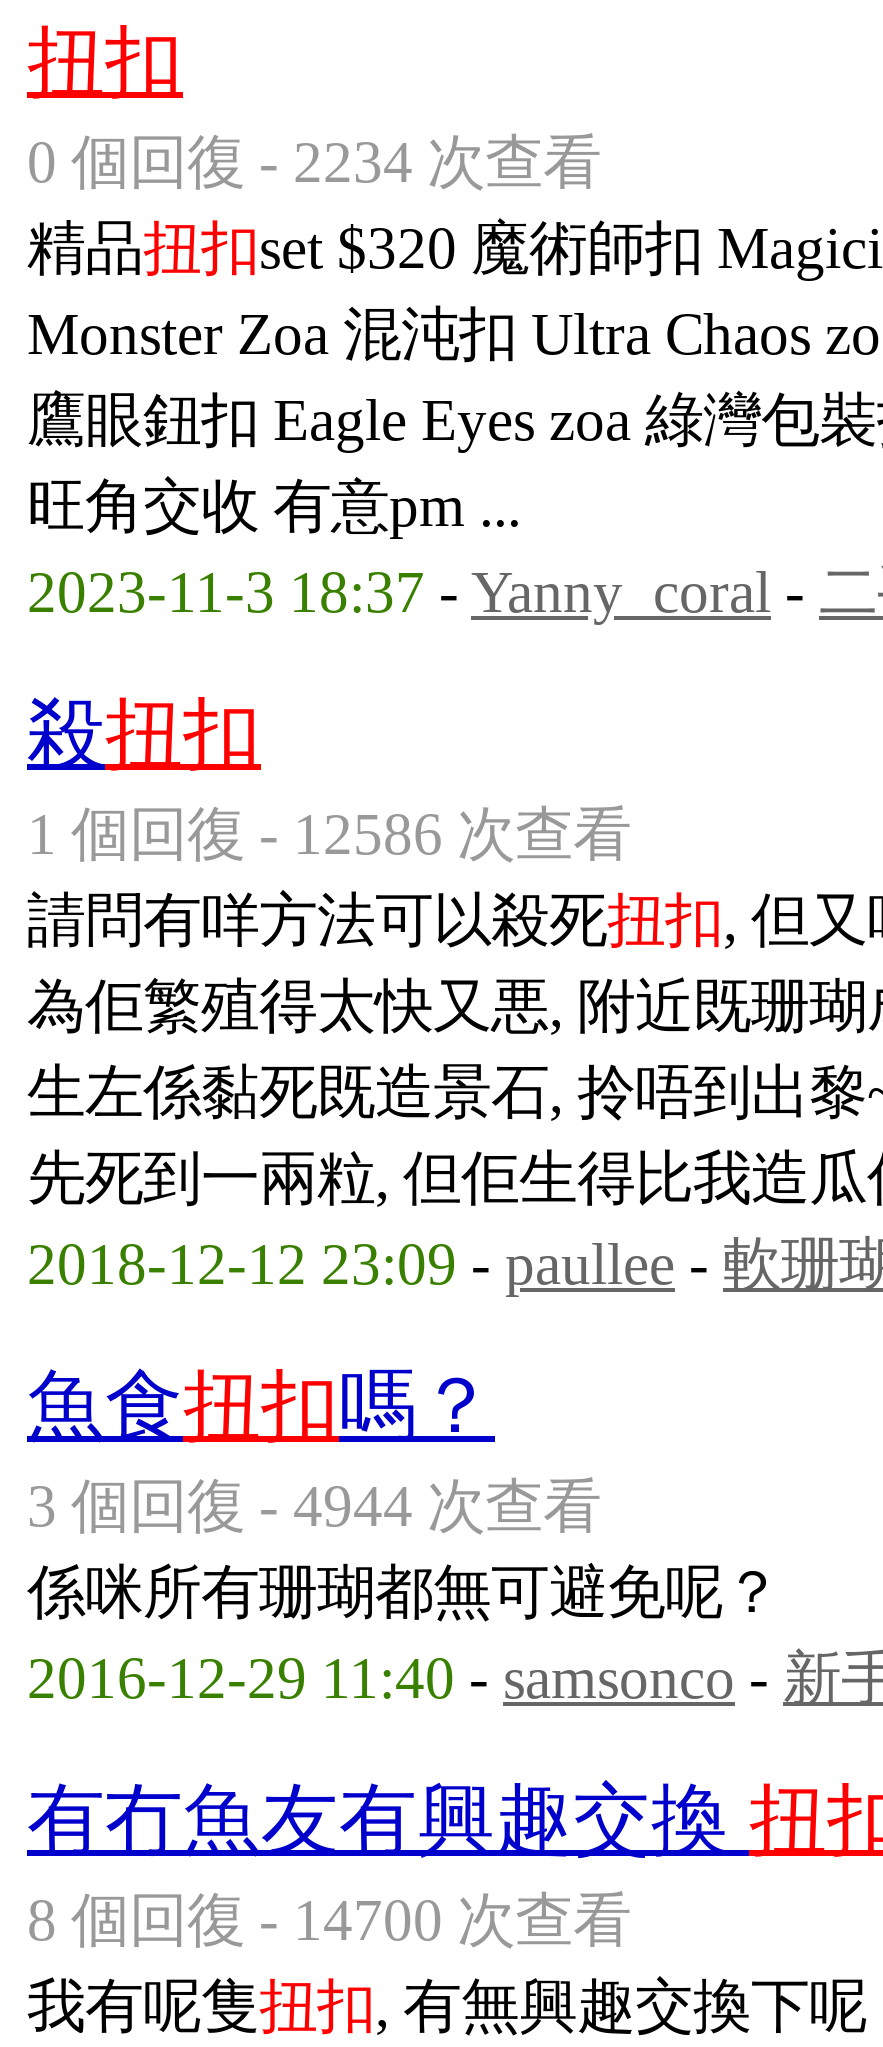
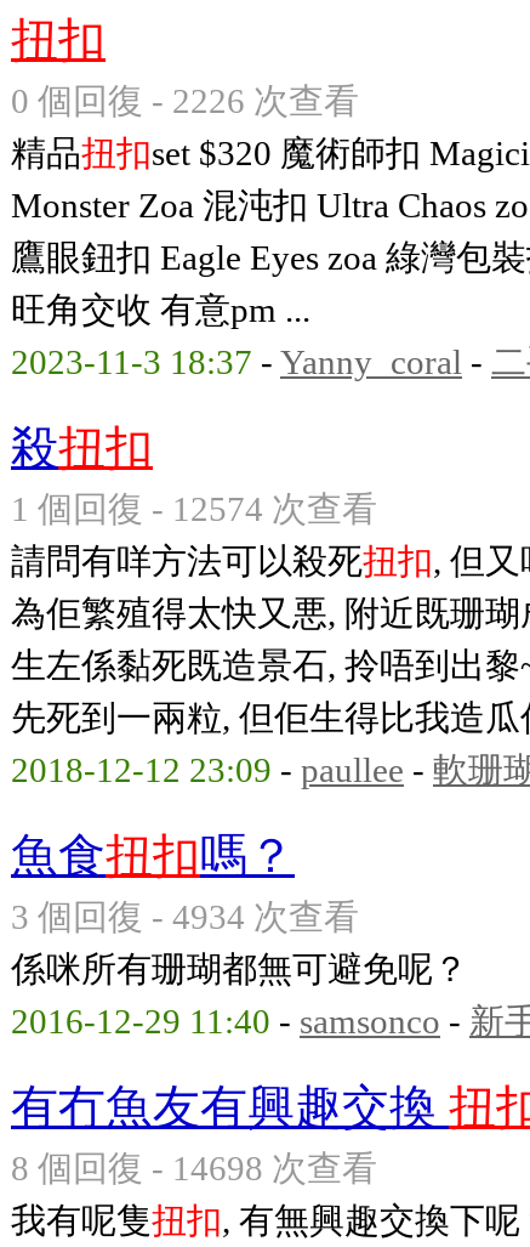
- 0 個回復 - 2234 次查看
+ 0 個回復 - 2226 次查看

- 1 個回復 - 12586 次查看
+ 1 個回復 - 12574 次查看

- 3 個回復 - 4944 次查看
+ 3 個回復 - 4934 次查看

- 8 個回復 - 14700 次查看
+ 8 個回復 - 14698 次查看
